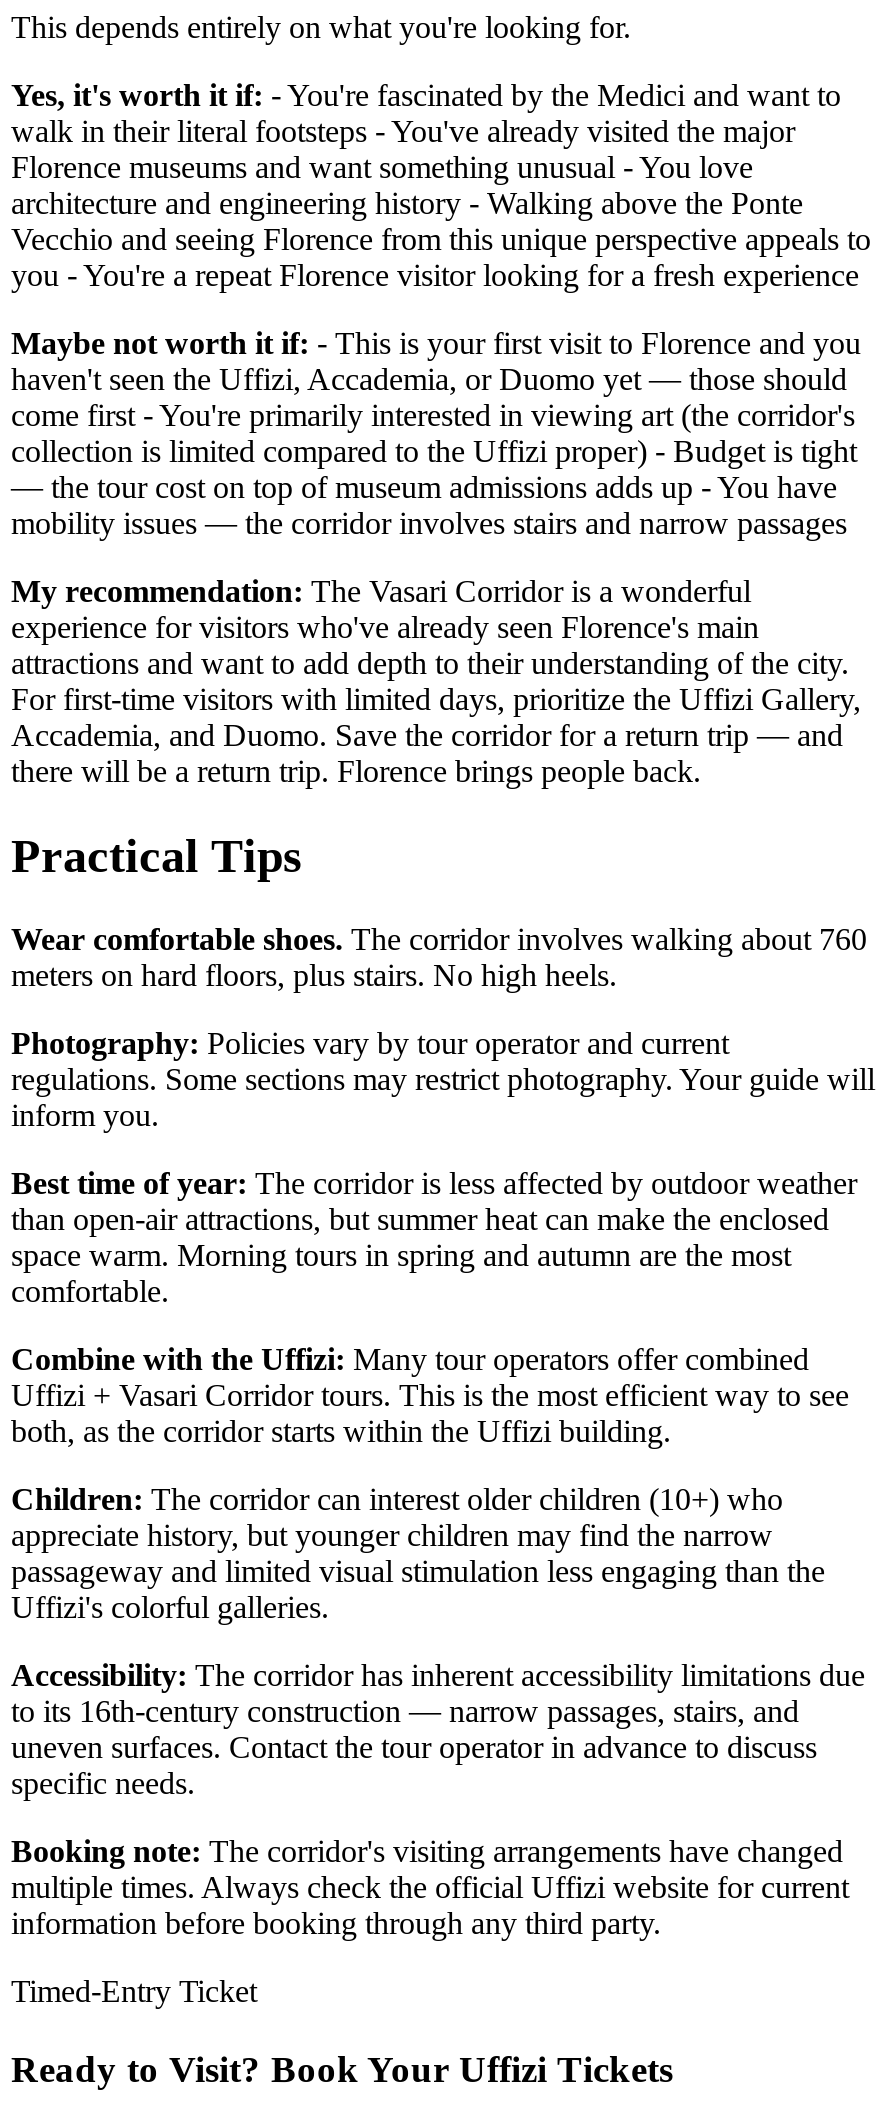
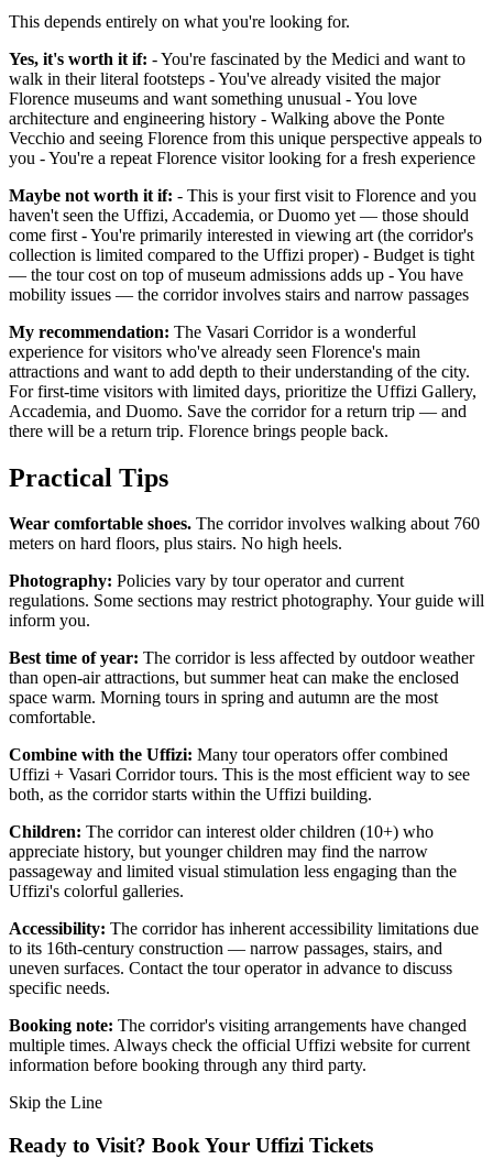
- Timed-Entry Ticket
+ Skip the Line
